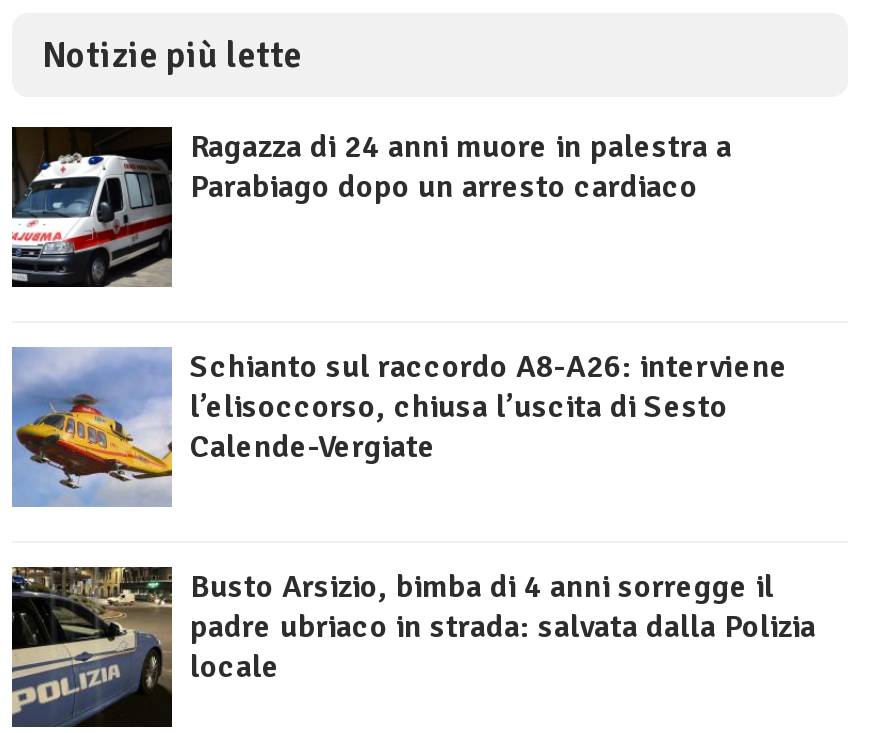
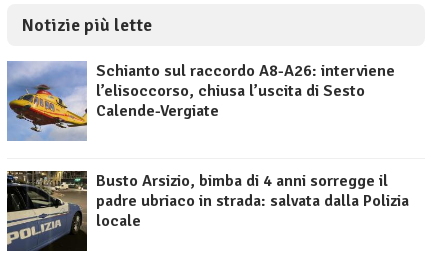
- [image]
- Ragazza di 24 anni muore in palestra a
- Parabiago dopo un arresto cardiaco
